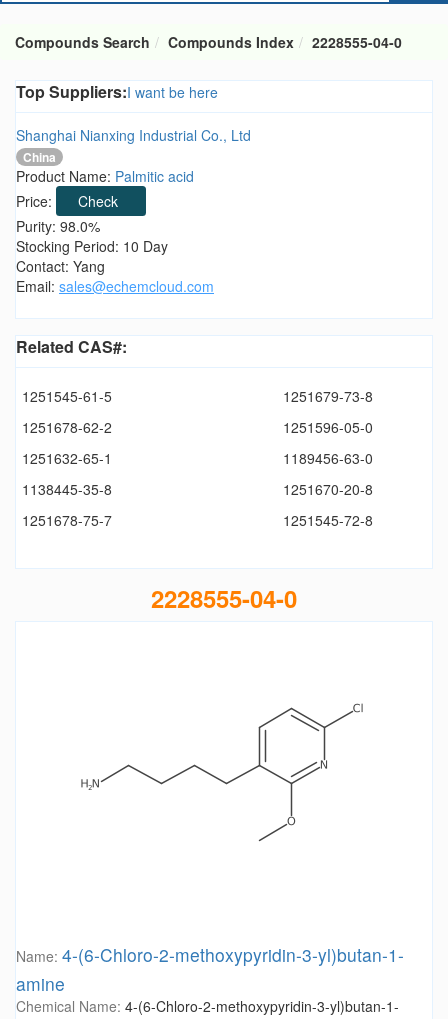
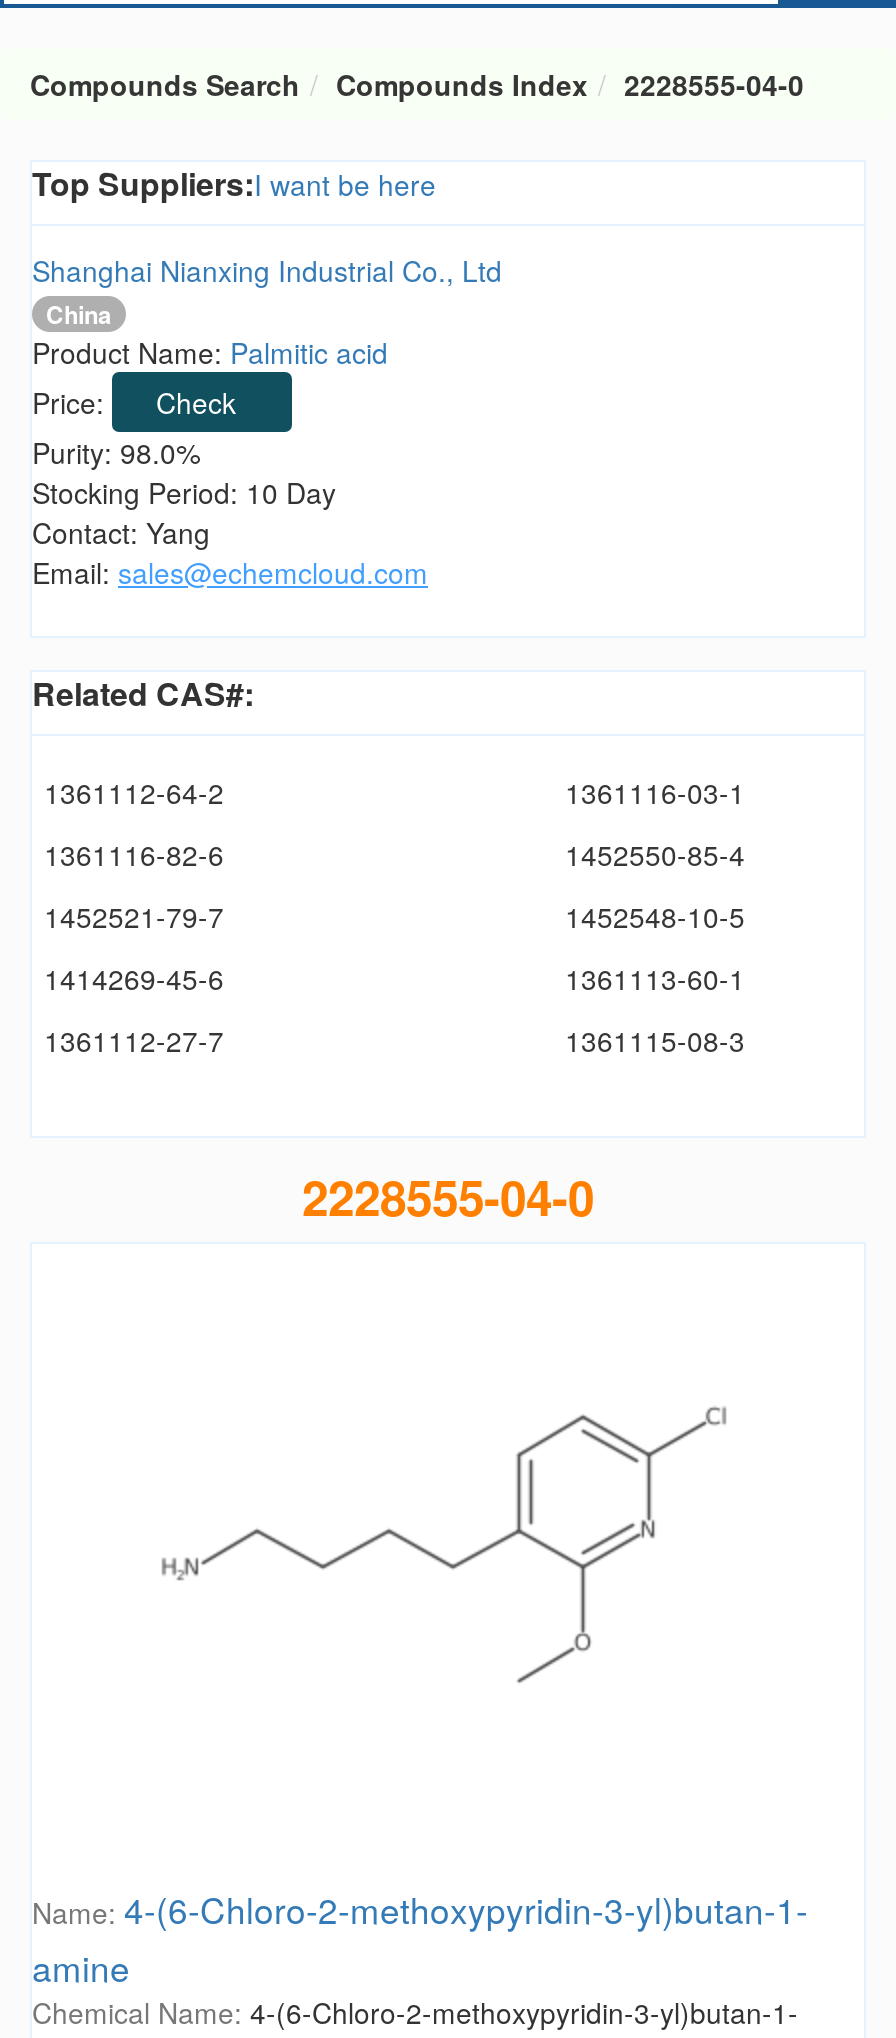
- 1251545-61-5
+ 1361112-64-2

- 1251679-73-8
+ 1361116-03-1

- 1251678-62-2
+ 1361116-82-6

- 1251596-05-0
+ 1452550-85-4

- 1251632-65-1
+ 1452521-79-7

- 1189456-63-0
+ 1452548-10-5

- 1138445-35-8
+ 1414269-45-6

- 1251670-20-8
+ 1361113-60-1

- 1251678-75-7
+ 1361112-27-7

- 1251545-72-8
+ 1361115-08-3
